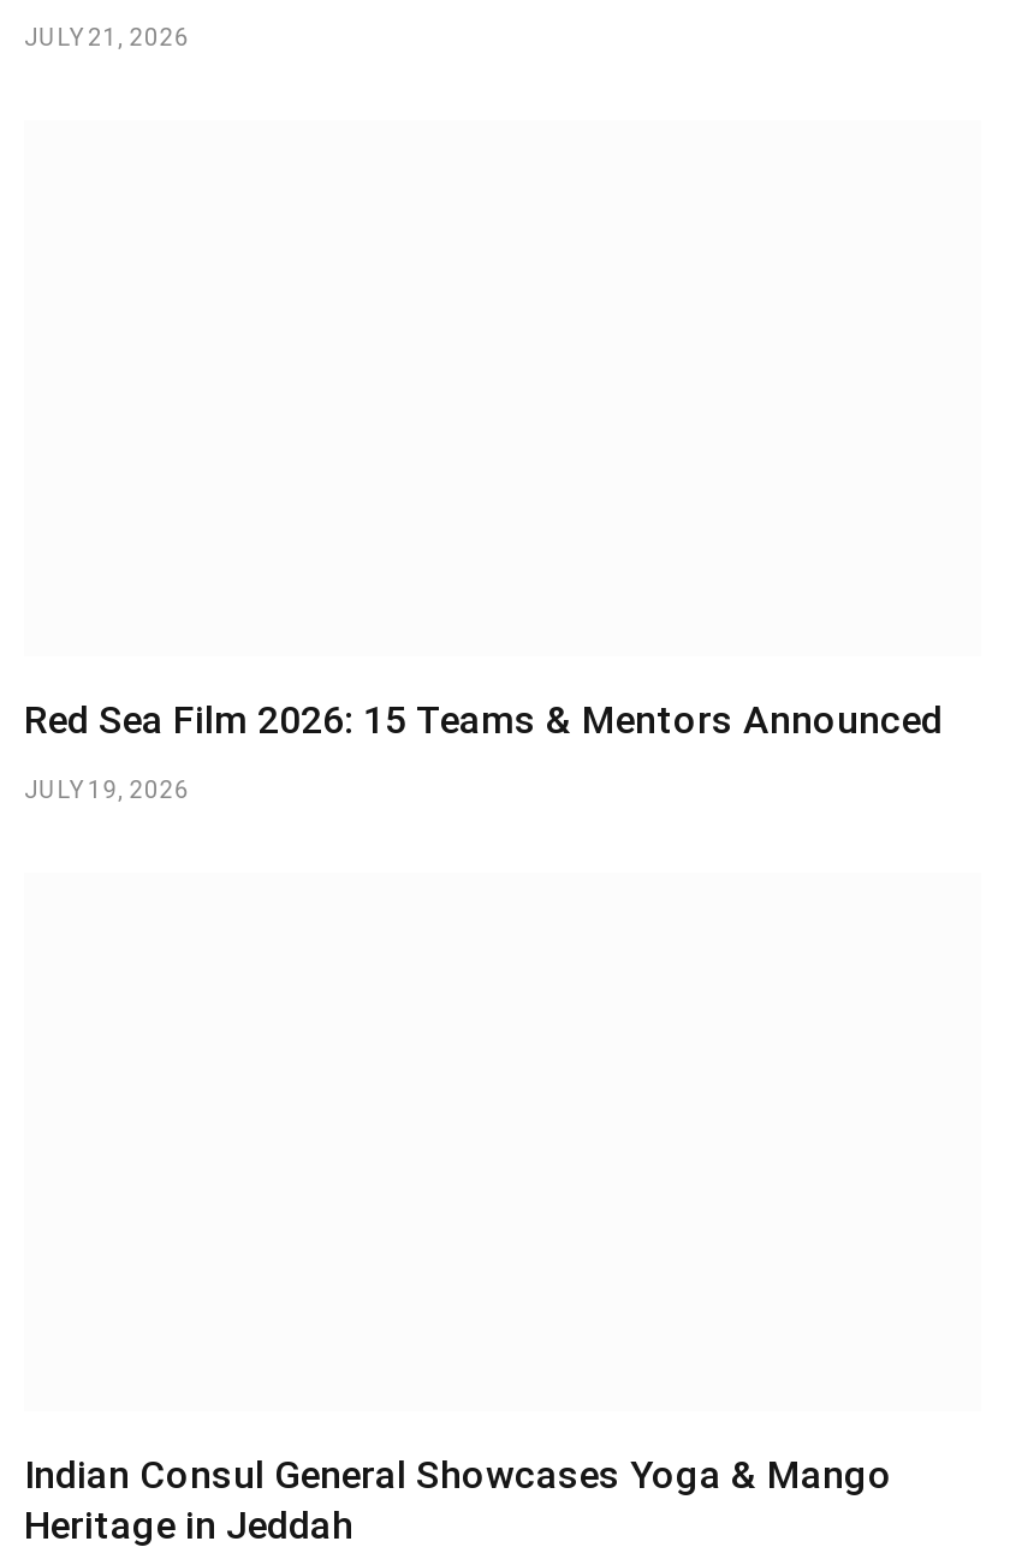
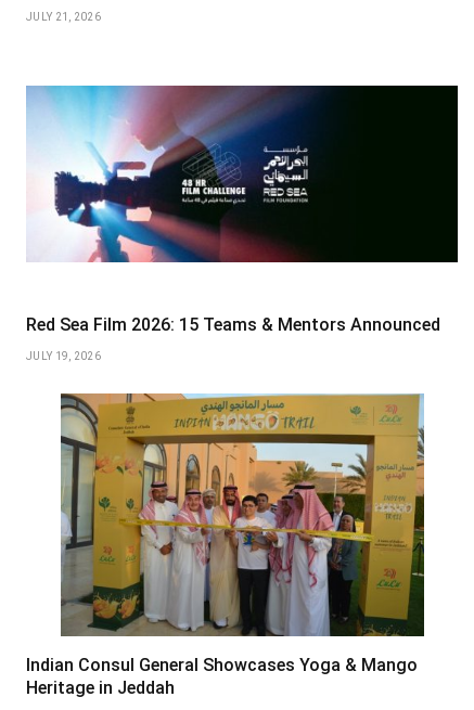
+ [image]

+ [image]
